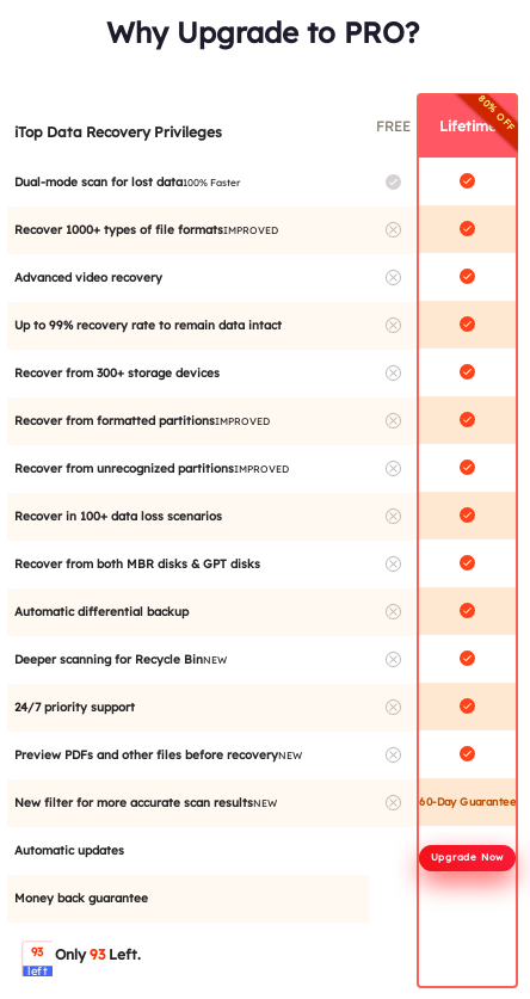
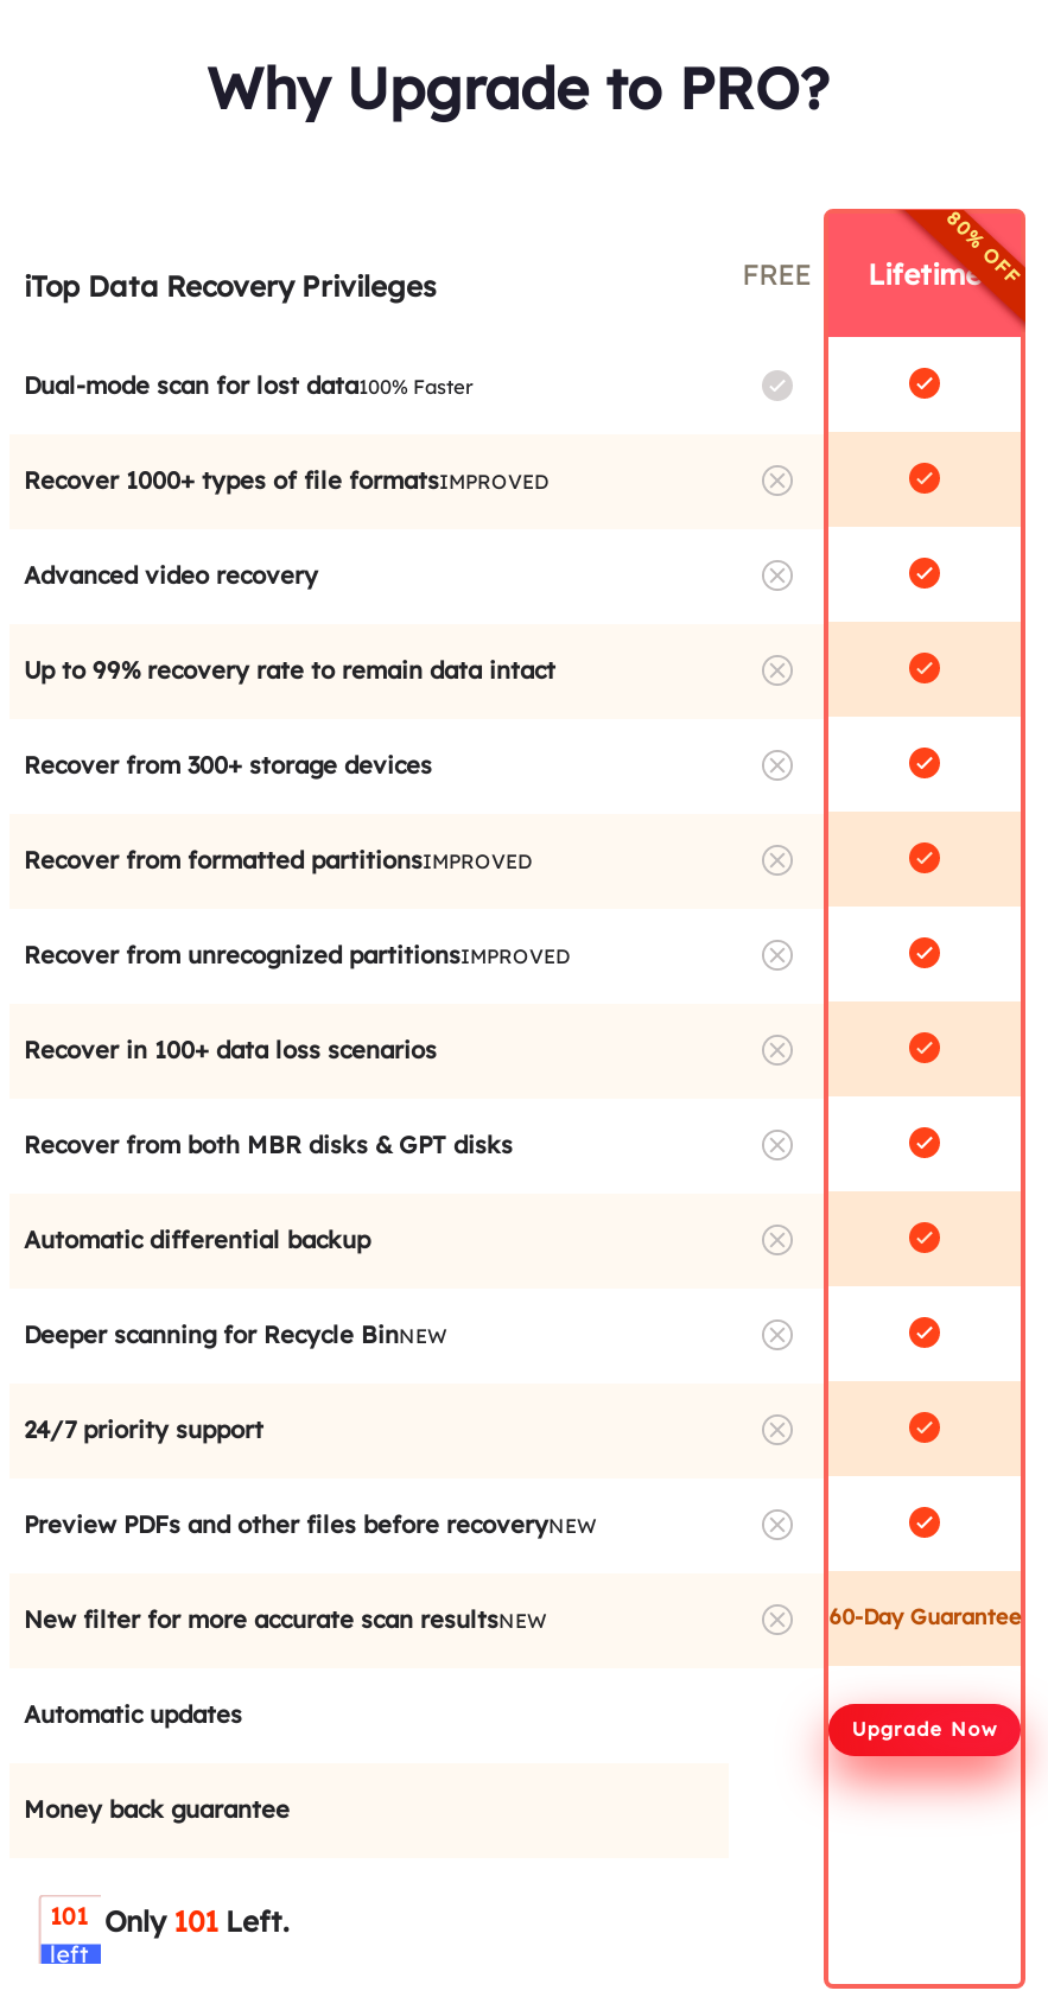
- 93
+ 101

- Only 93 Left.
+ Only 101 Left.
